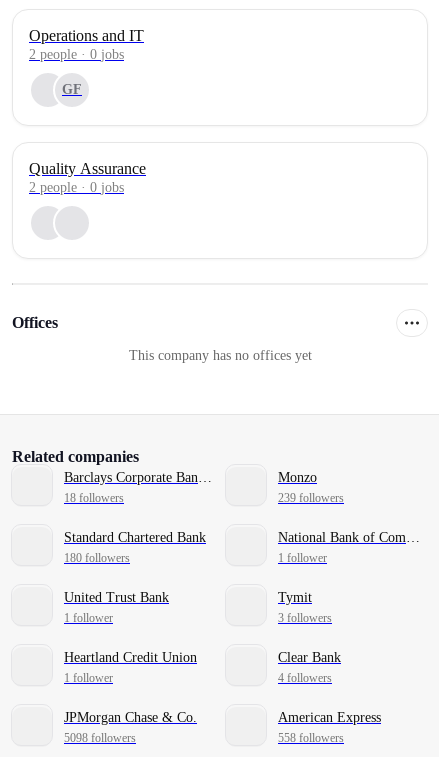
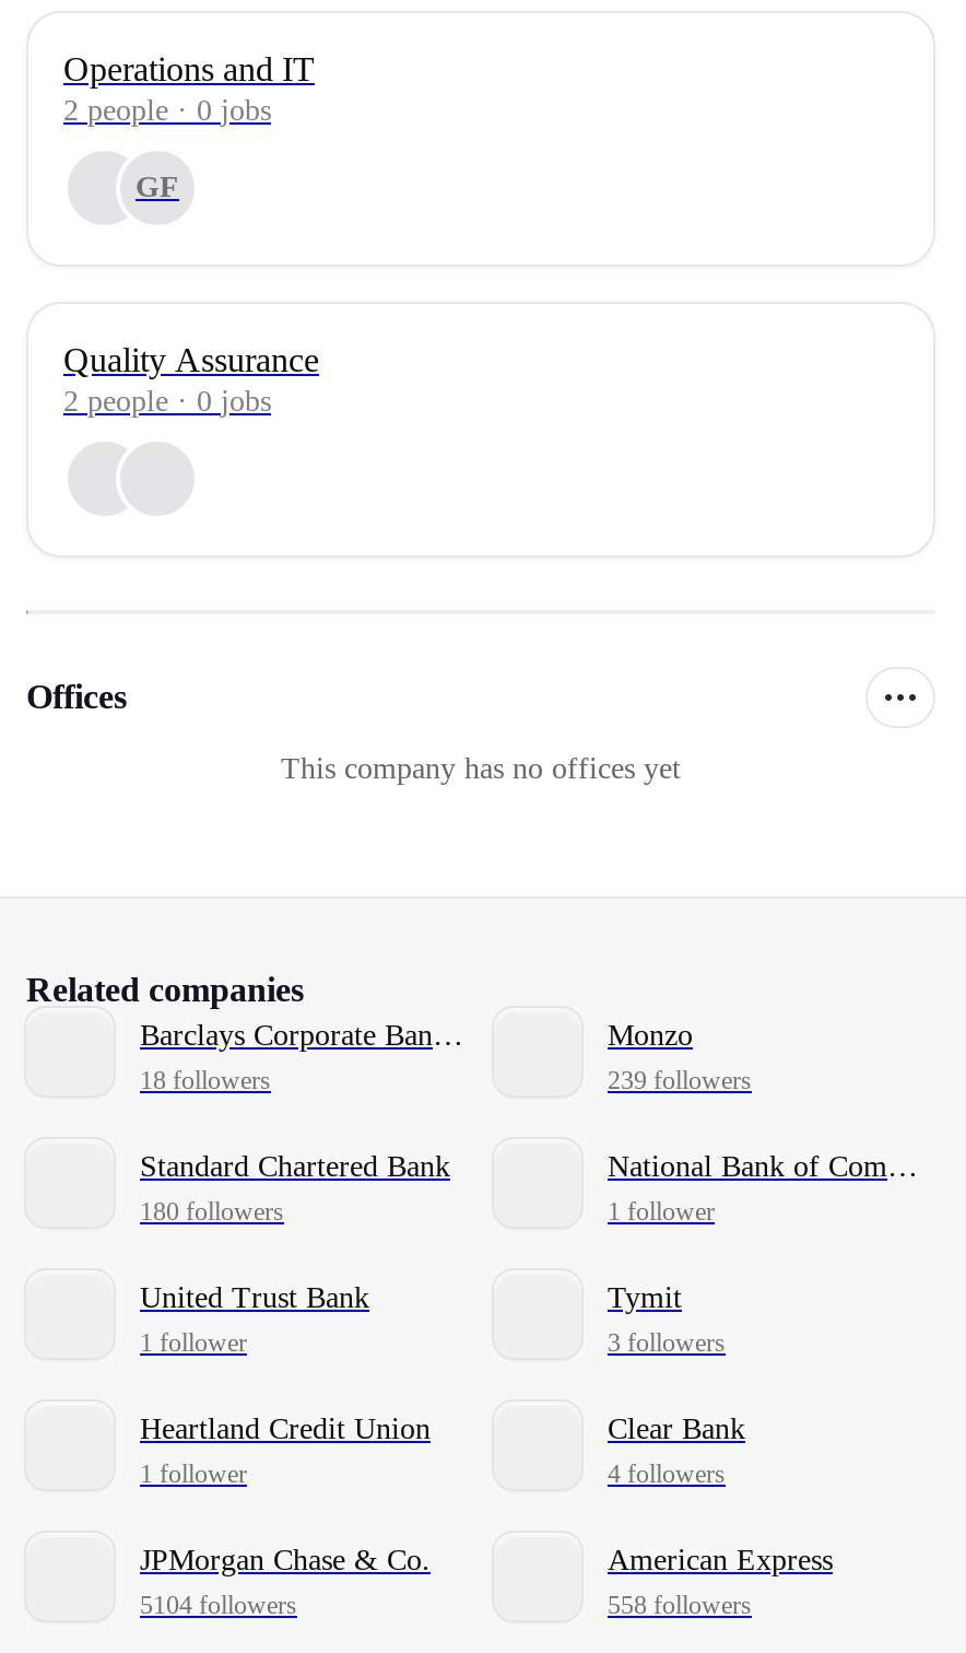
- 5098 followers
+ 5104 followers
